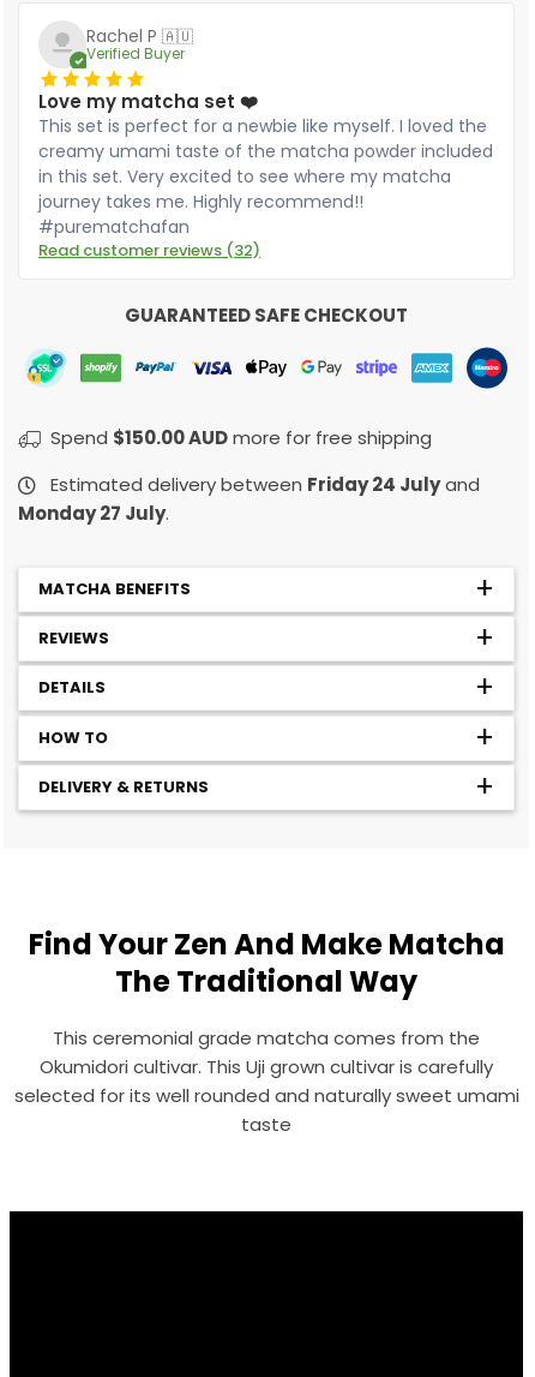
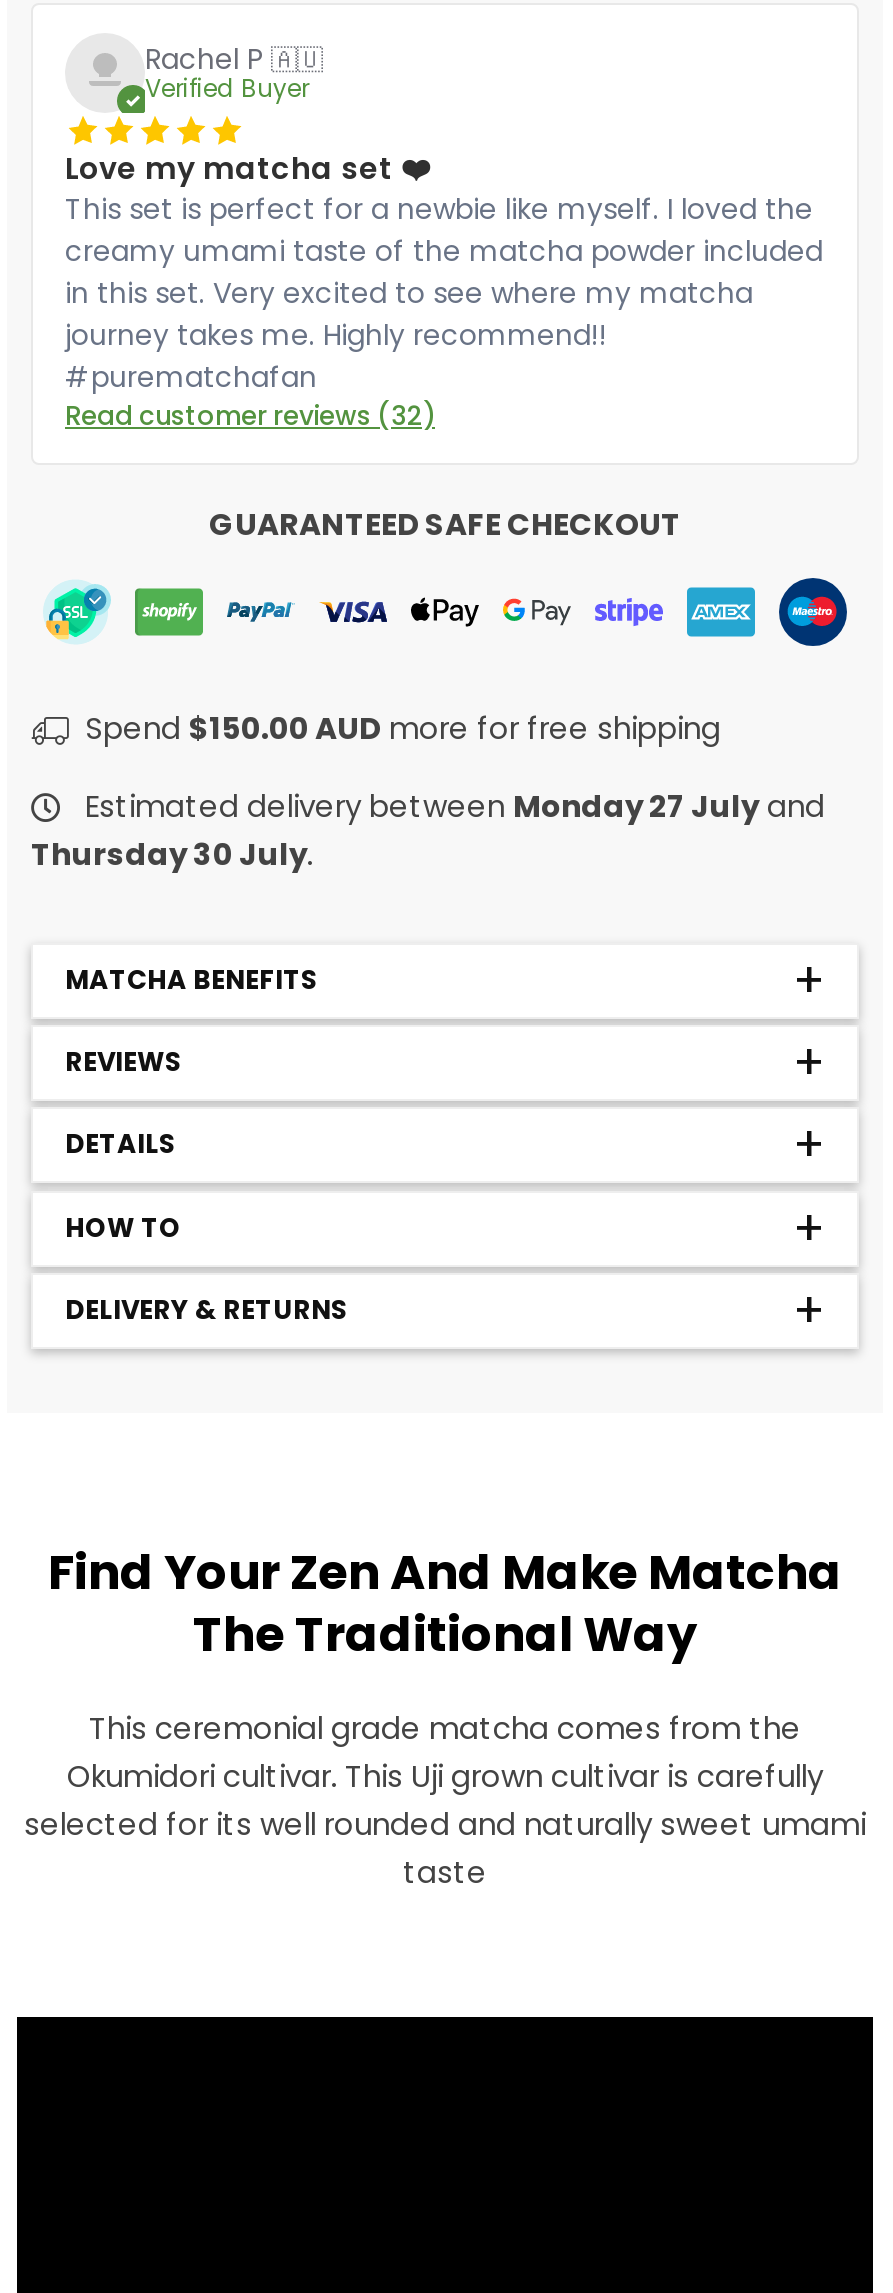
- Estimated delivery between Friday 24 July and
+ Estimated delivery between Monday 27 July and

- Monday 27 July.
+ Thursday 30 July.
